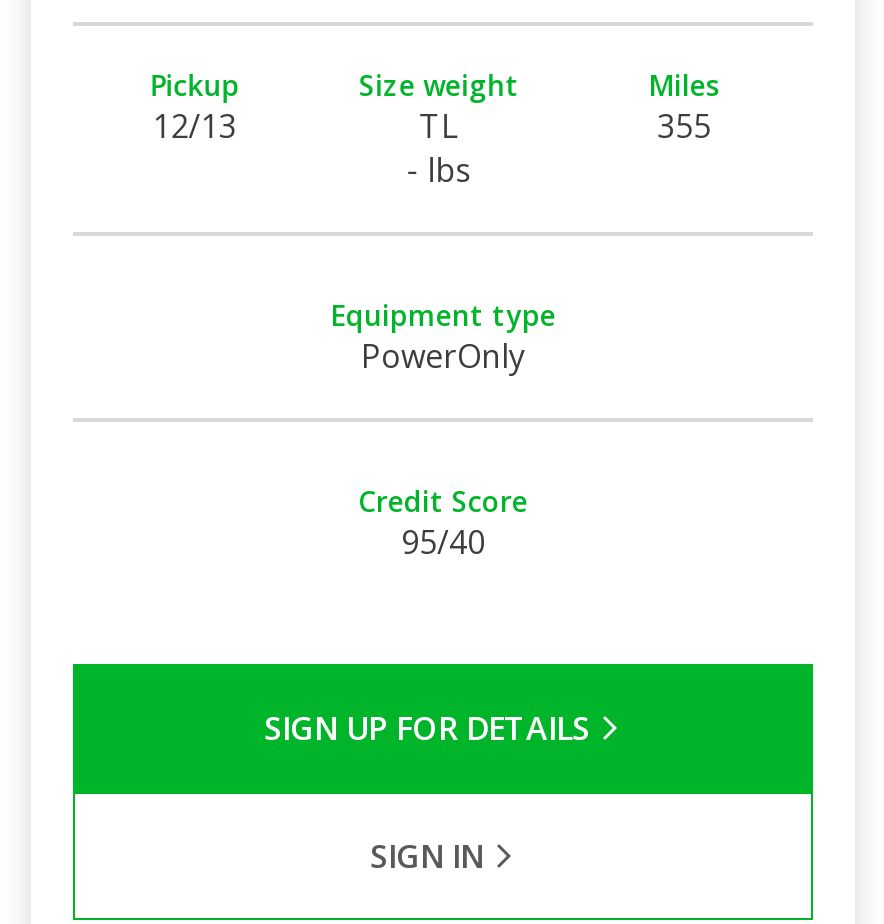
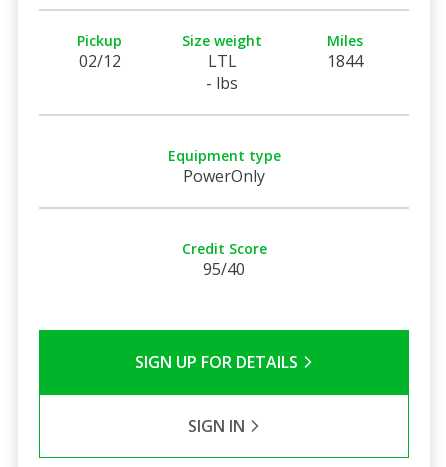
- 12/13
+ 02/12

- TL
+ LTL

- 355
+ 1844
